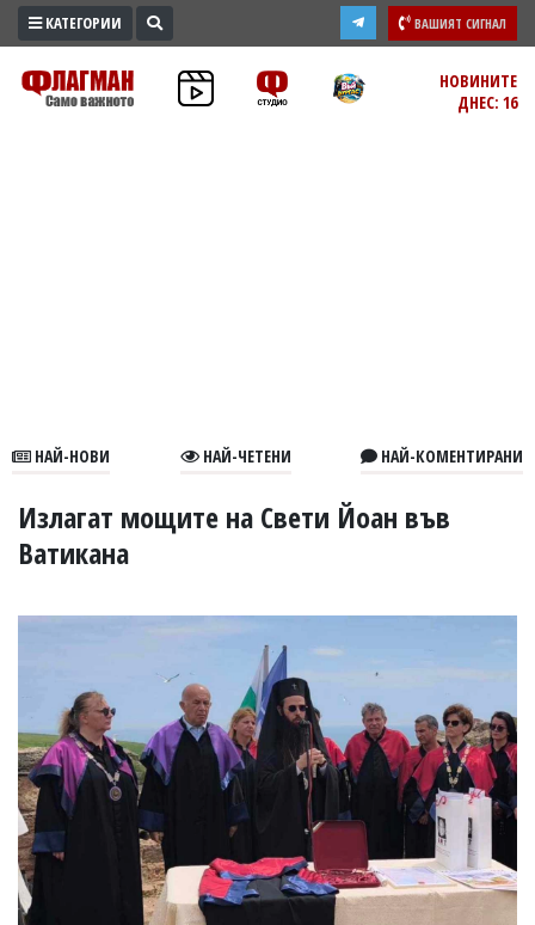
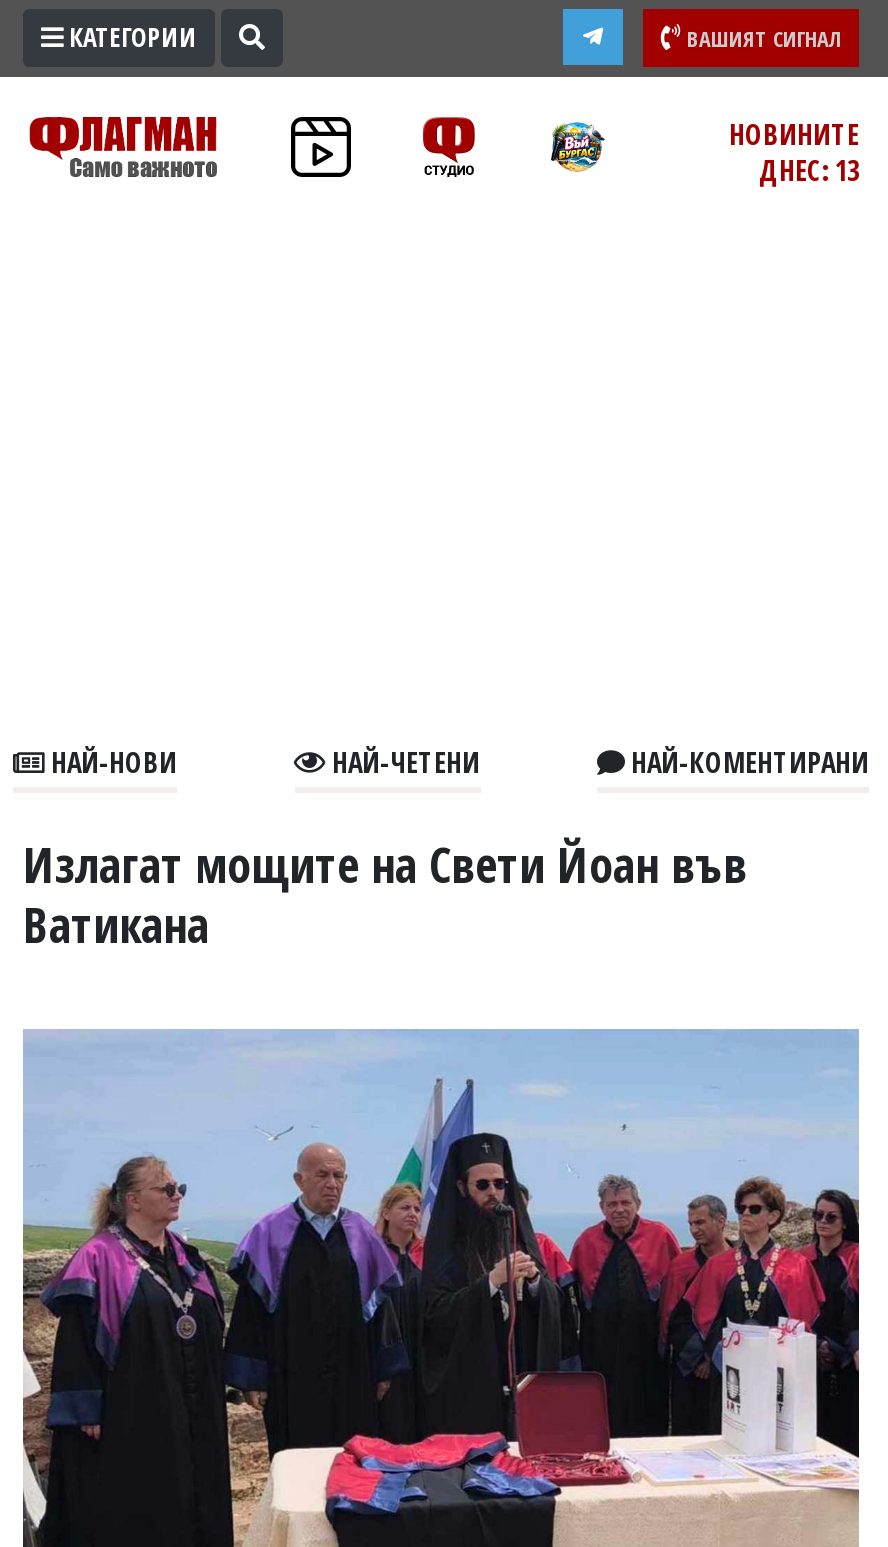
- ДНЕС: 16
+ ДНЕС: 13
